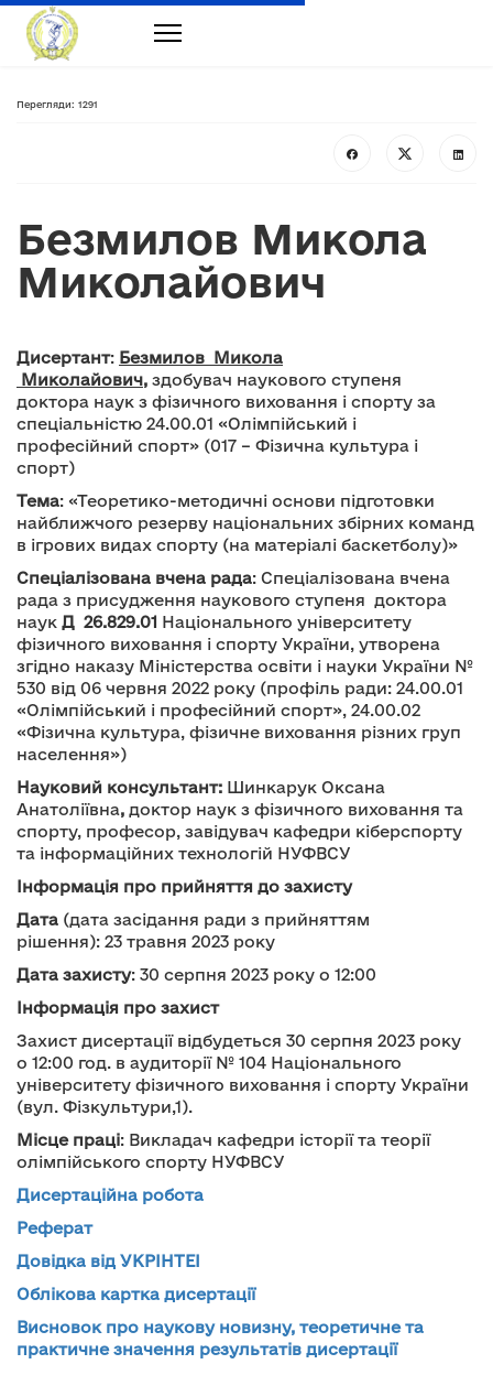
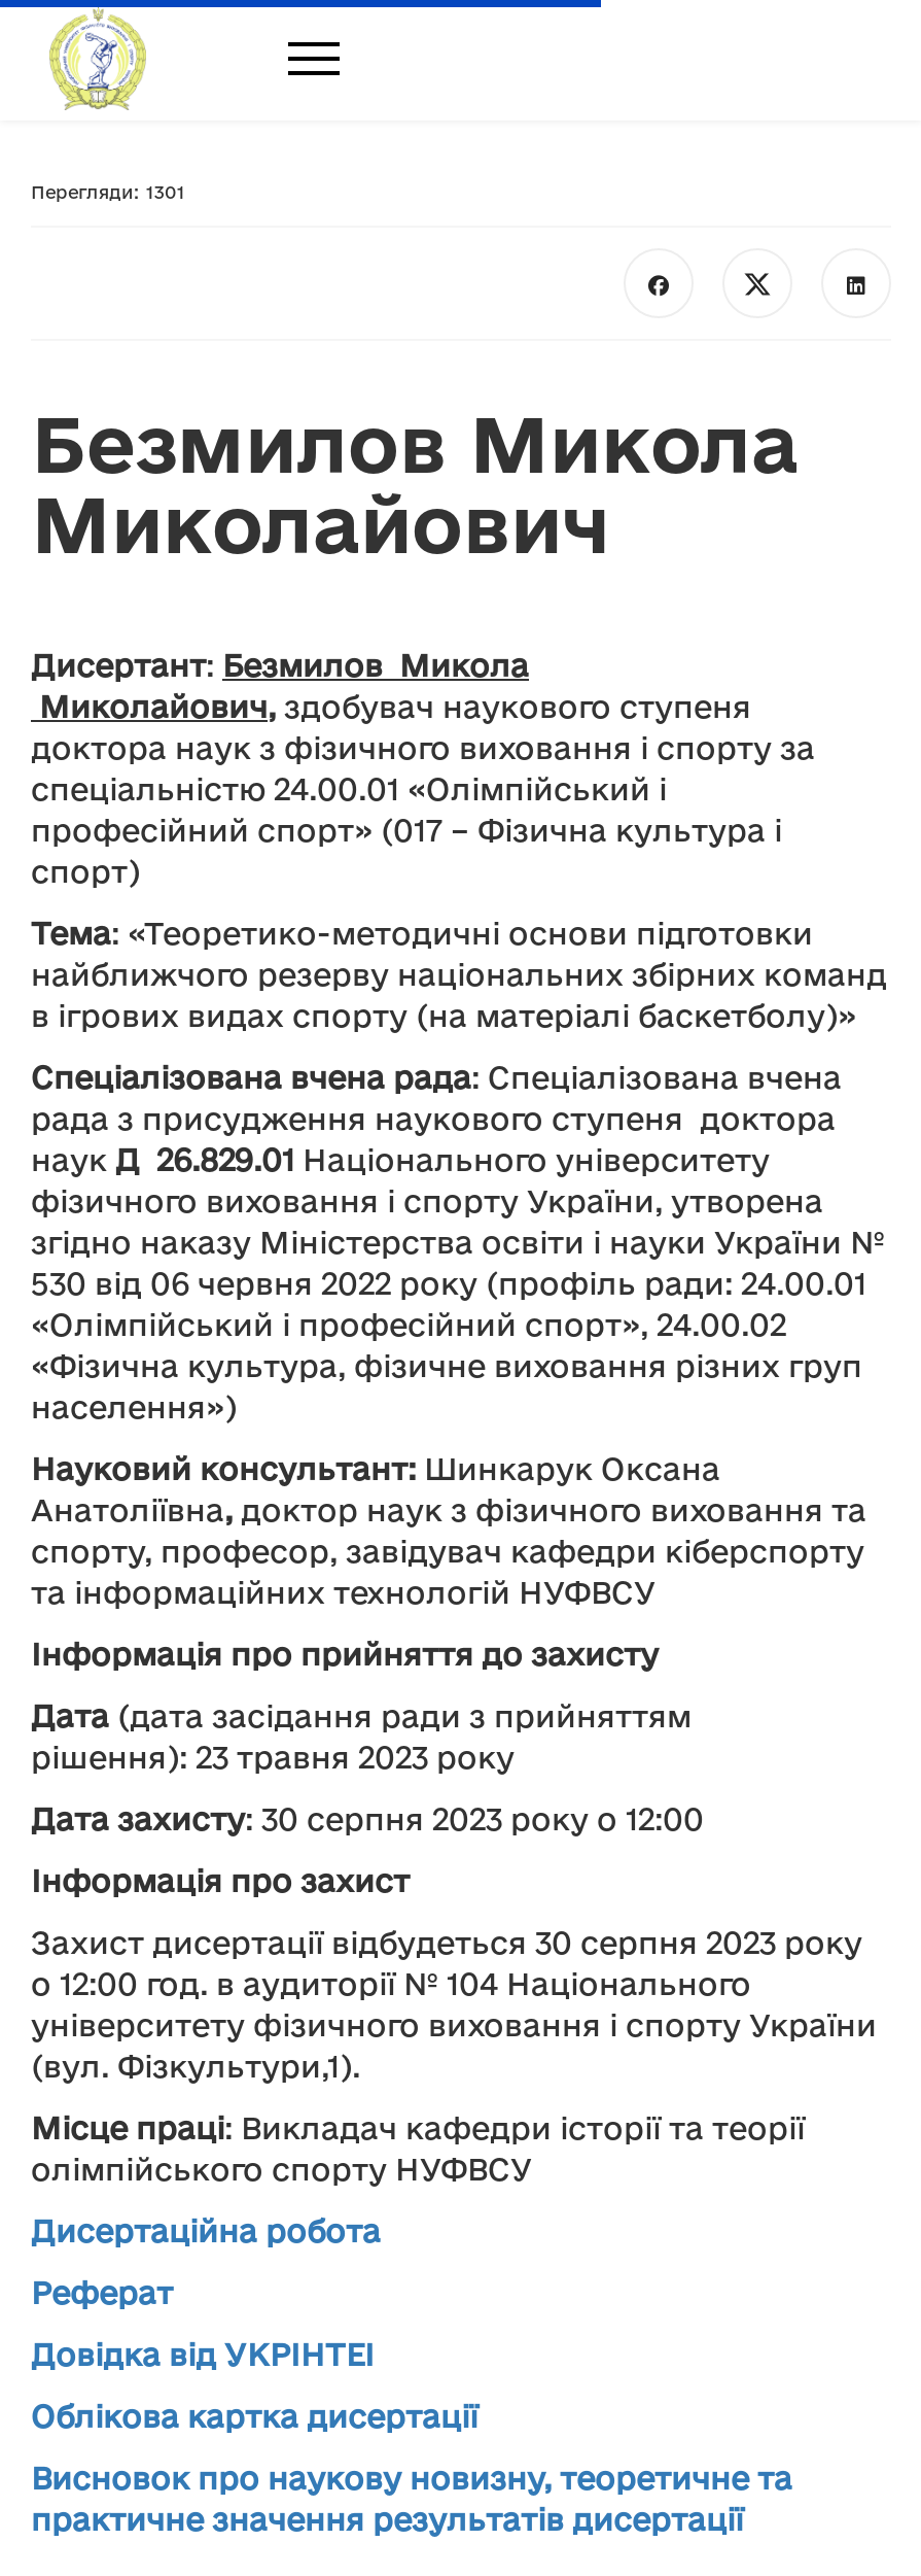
- Перегляди: 1291
+ Перегляди: 1301
